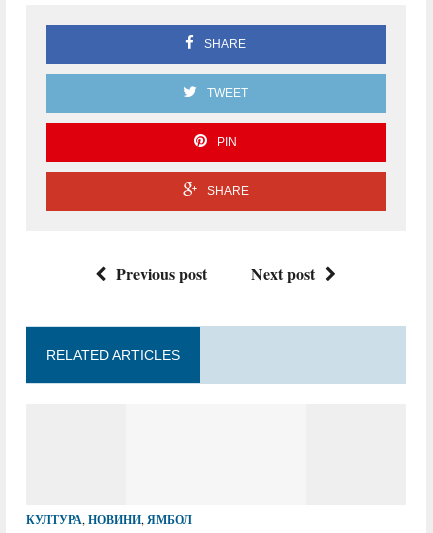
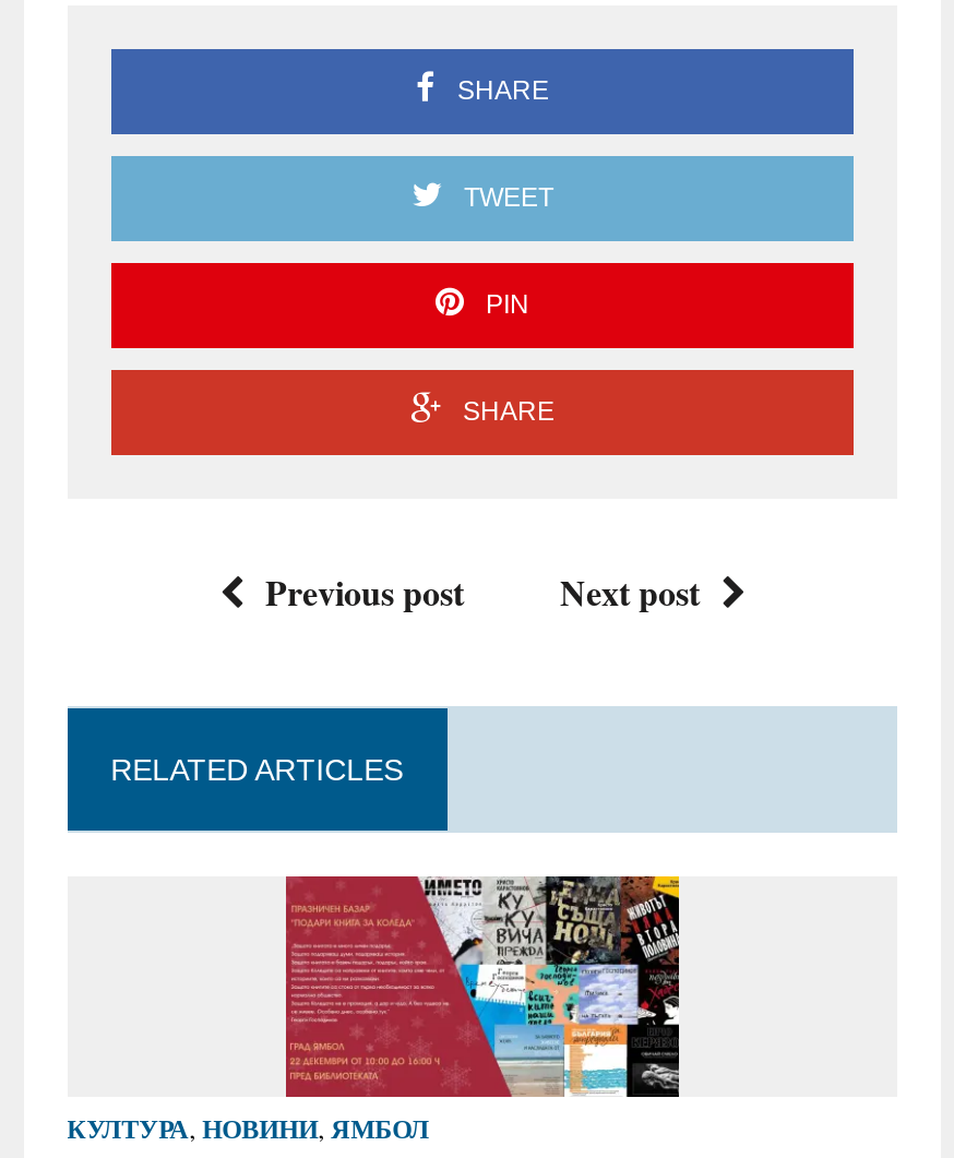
+ [image]
